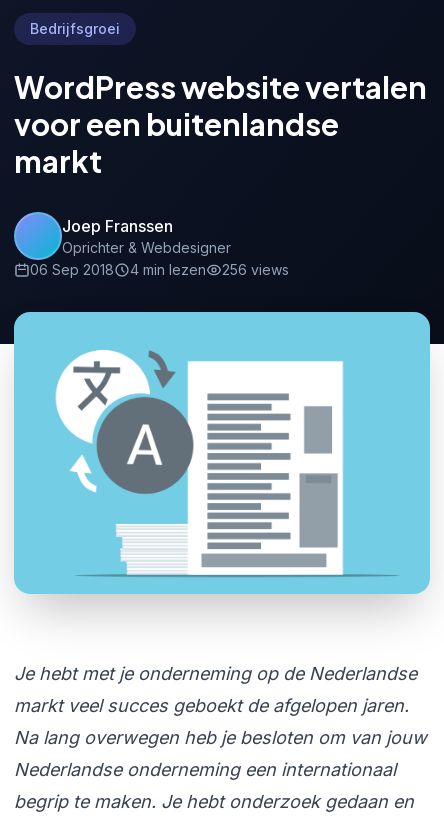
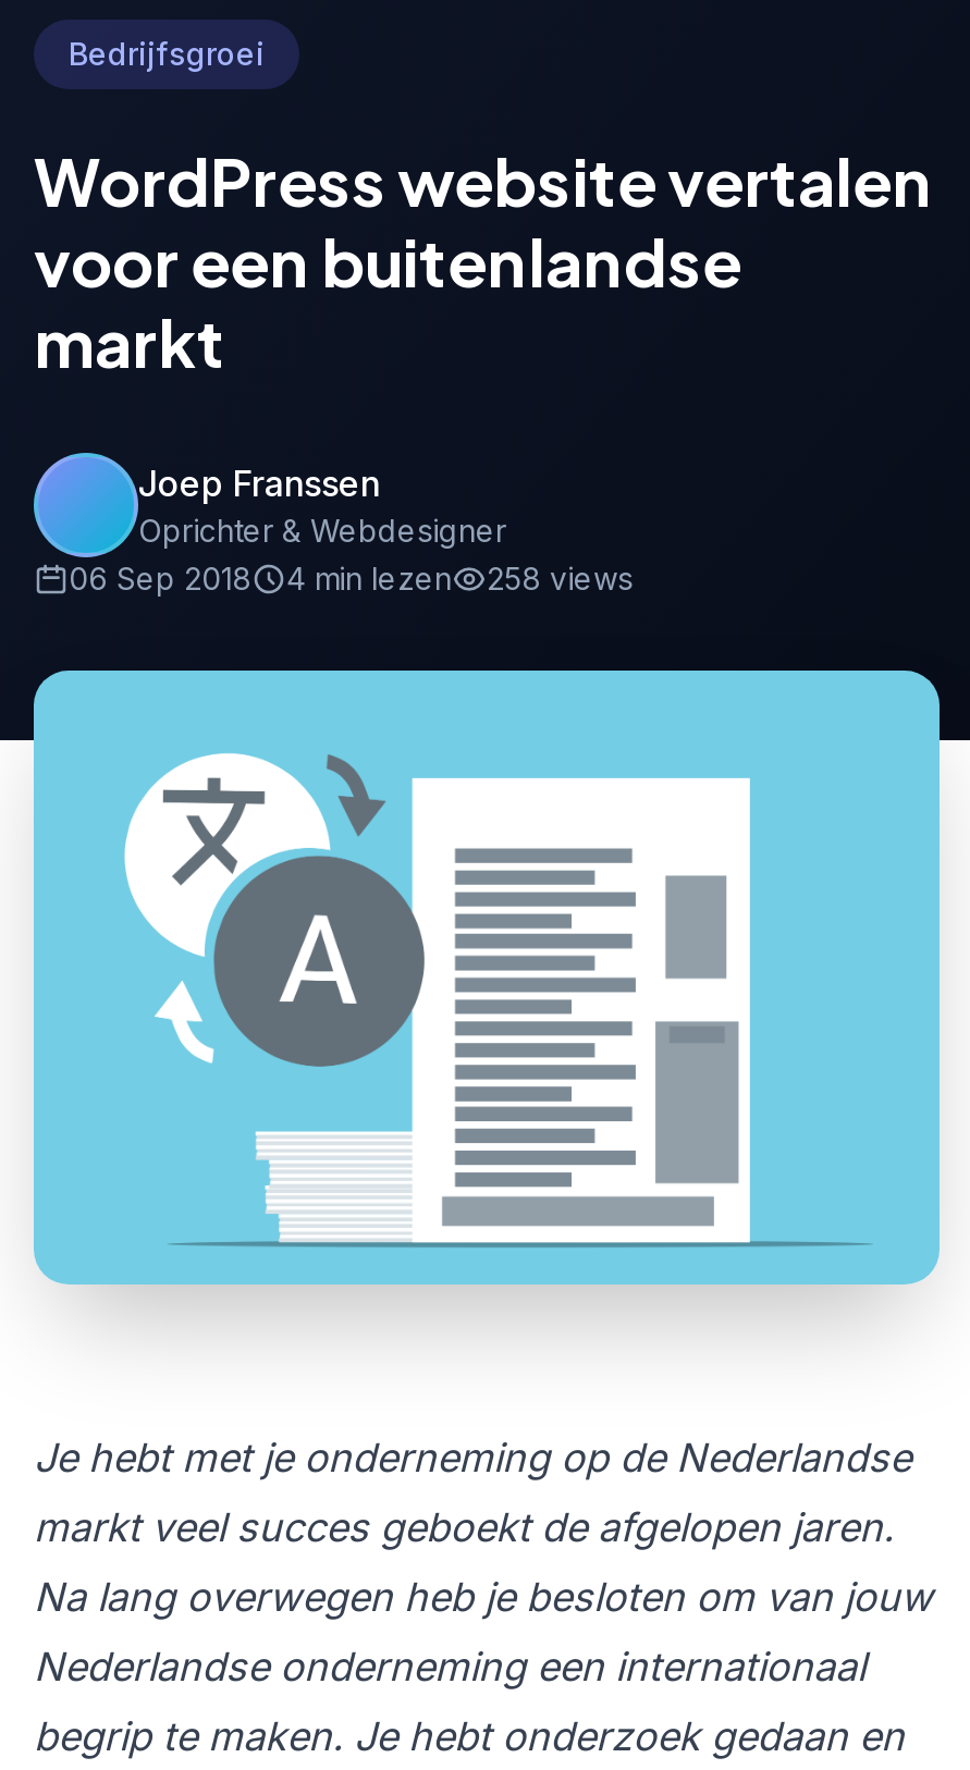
- 06 Sep 2018 4 min lezen 256 views
+ 06 Sep 2018 4 min lezen 258 views
